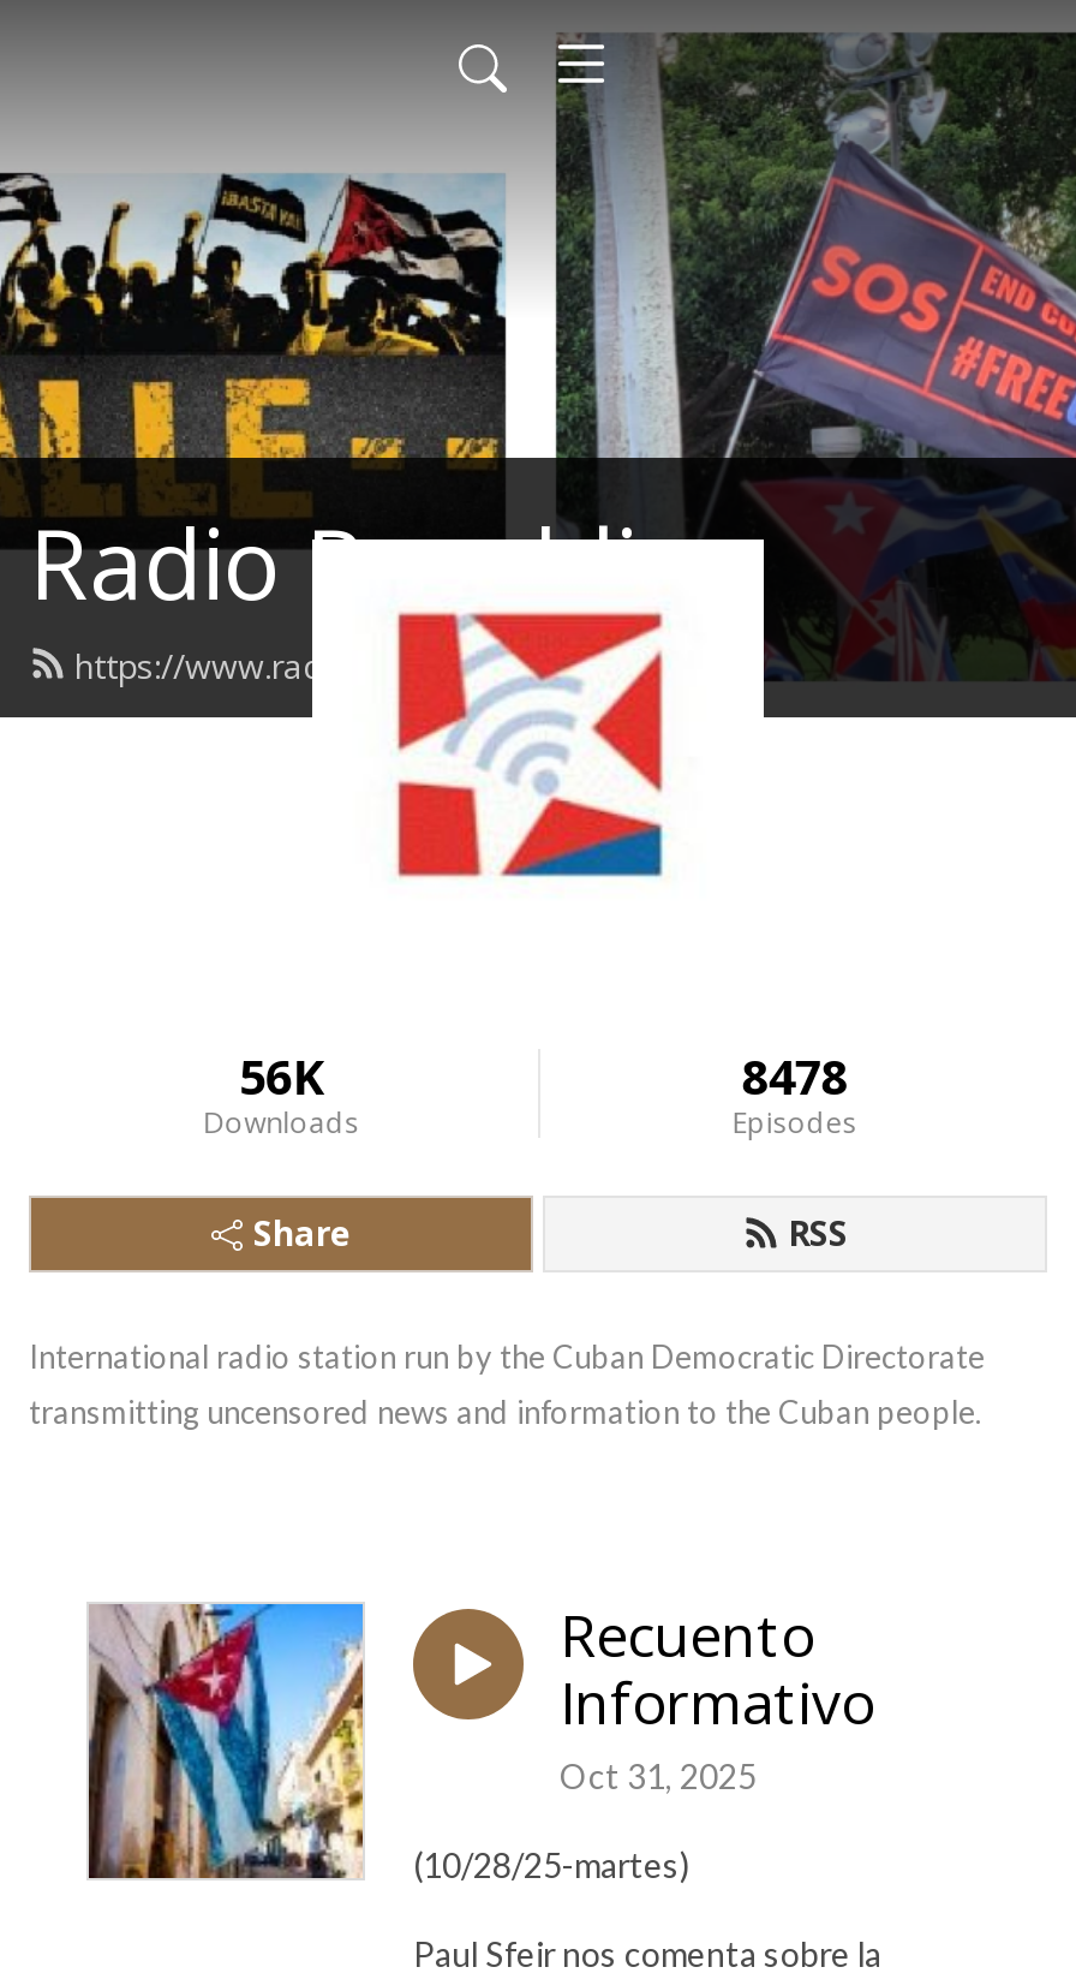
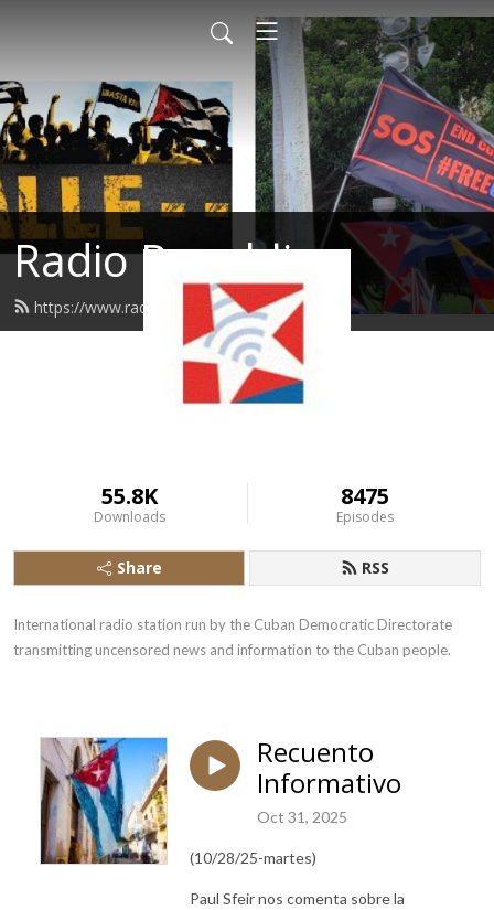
- 56K
+ 55.8K

- 8478
+ 8475
